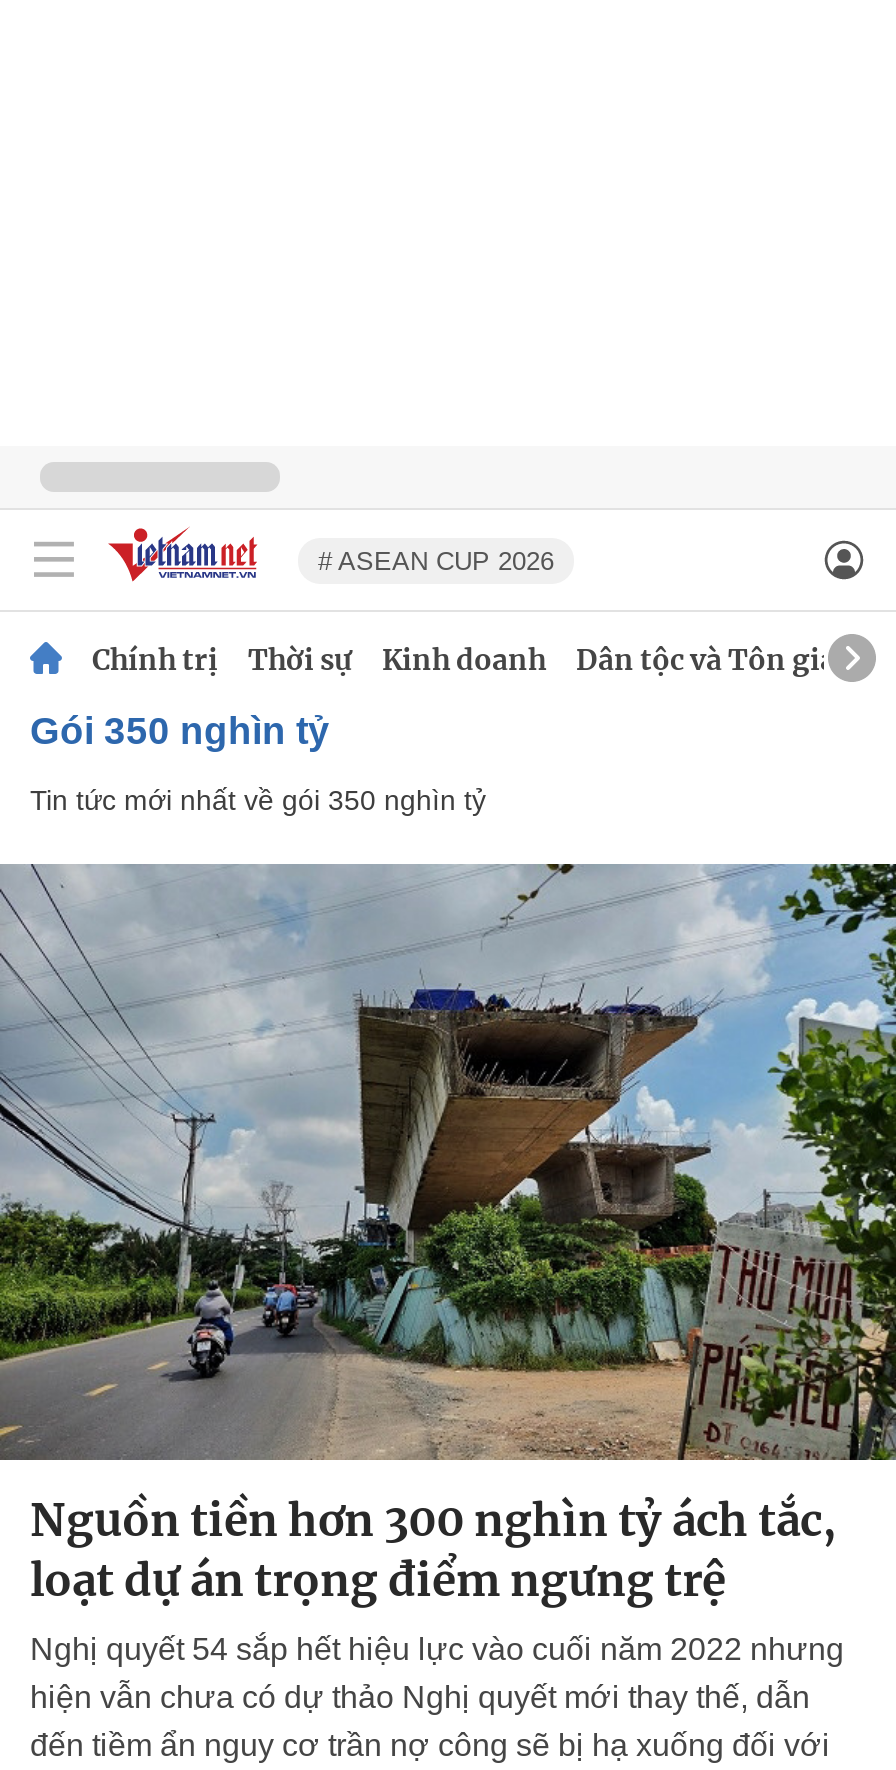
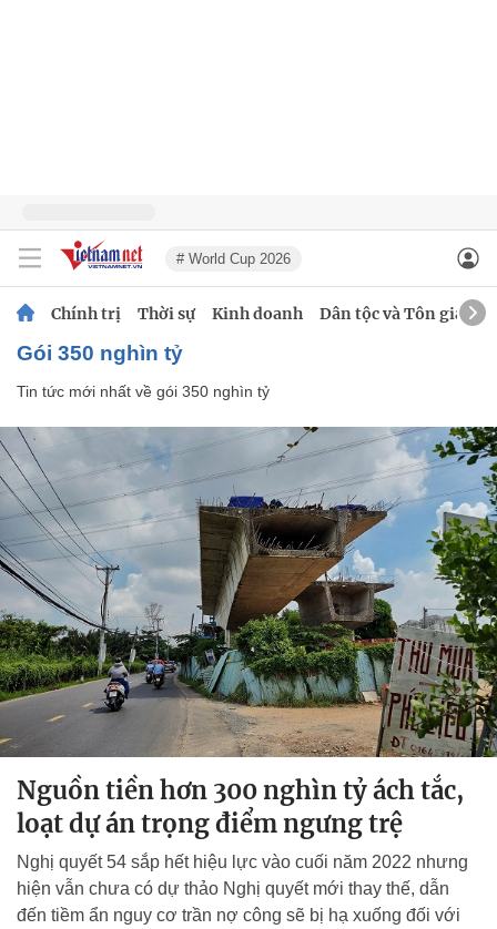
- # ASEAN CUP 2026
+ # World Cup 2026
